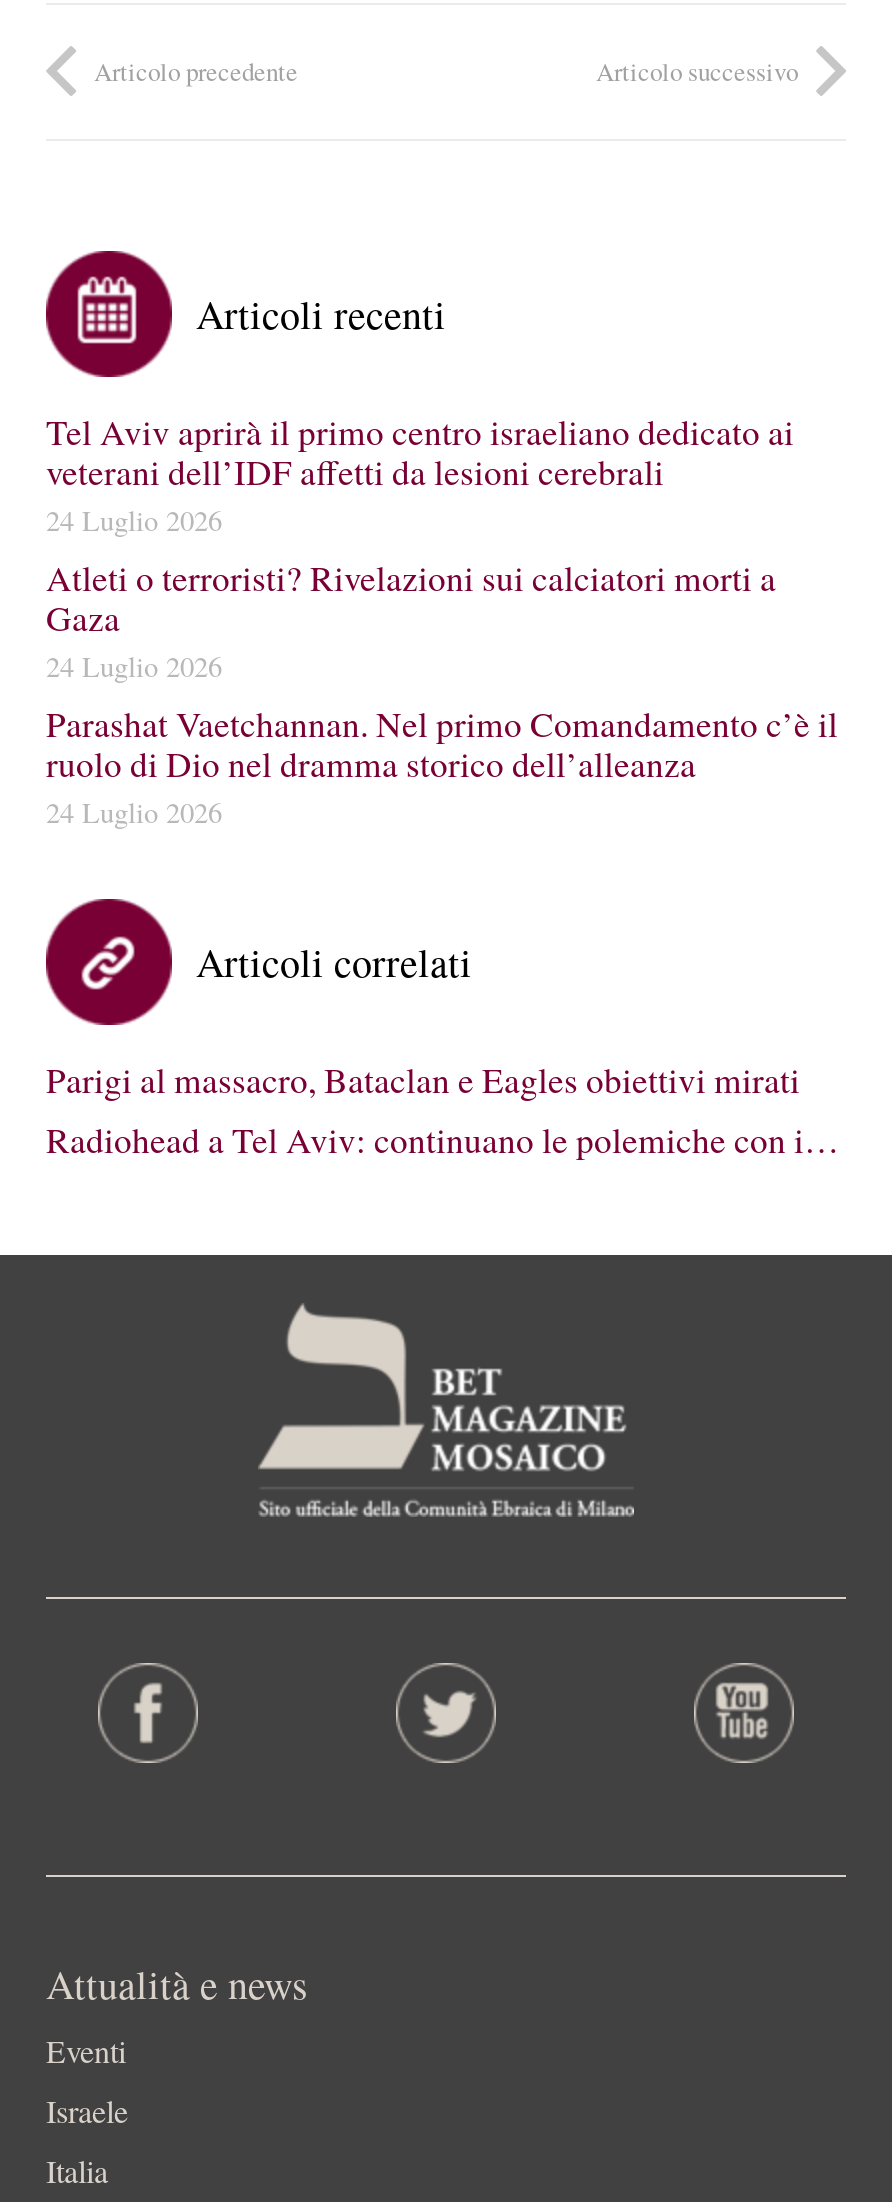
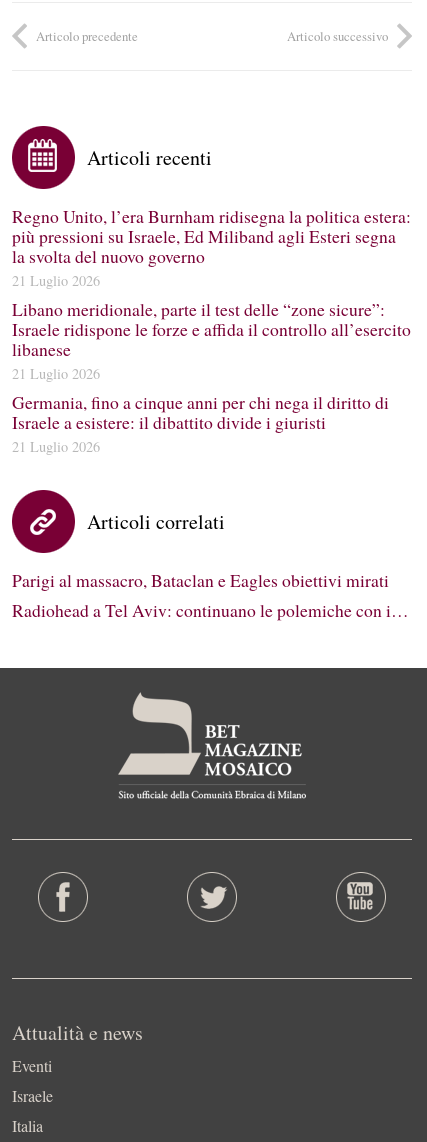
- Tel Aviv aprirà il primo centro israeliano dedicato ai
- veterani dell’IDF affetti da lesioni cerebrali
- 24 Luglio 2026
- Atleti o terroristi? Rivelazioni sui calciatori morti a
- Gaza
- 24 Luglio 2026
- Parashat Vaetchannan. Nel primo Comandamento c’è il
- ruolo di Dio nel dramma storico dell’alleanza
- 24 Luglio 2026
+ Regno Unito, l’era Burnham ridisegna la politica estera:
+ più pressioni su Israele, Ed Miliband agli Esteri segna
+ la svolta del nuovo governo
+ 21 Luglio 2026
+ Libano meridionale, parte il test delle “zone sicure”:
+ Israele ridispone le forze e affida il controllo all’esercito
+ libanese
+ 21 Luglio 2026
+ Germania, fino a cinque anni per chi nega il diritto di
+ Israele a esistere: il dibattito divide i giuristi
+ 21 Luglio 2026
